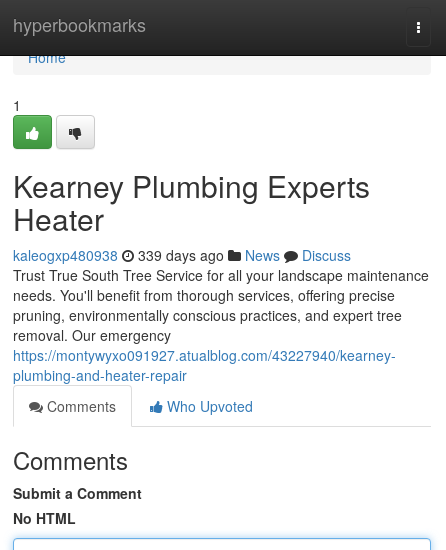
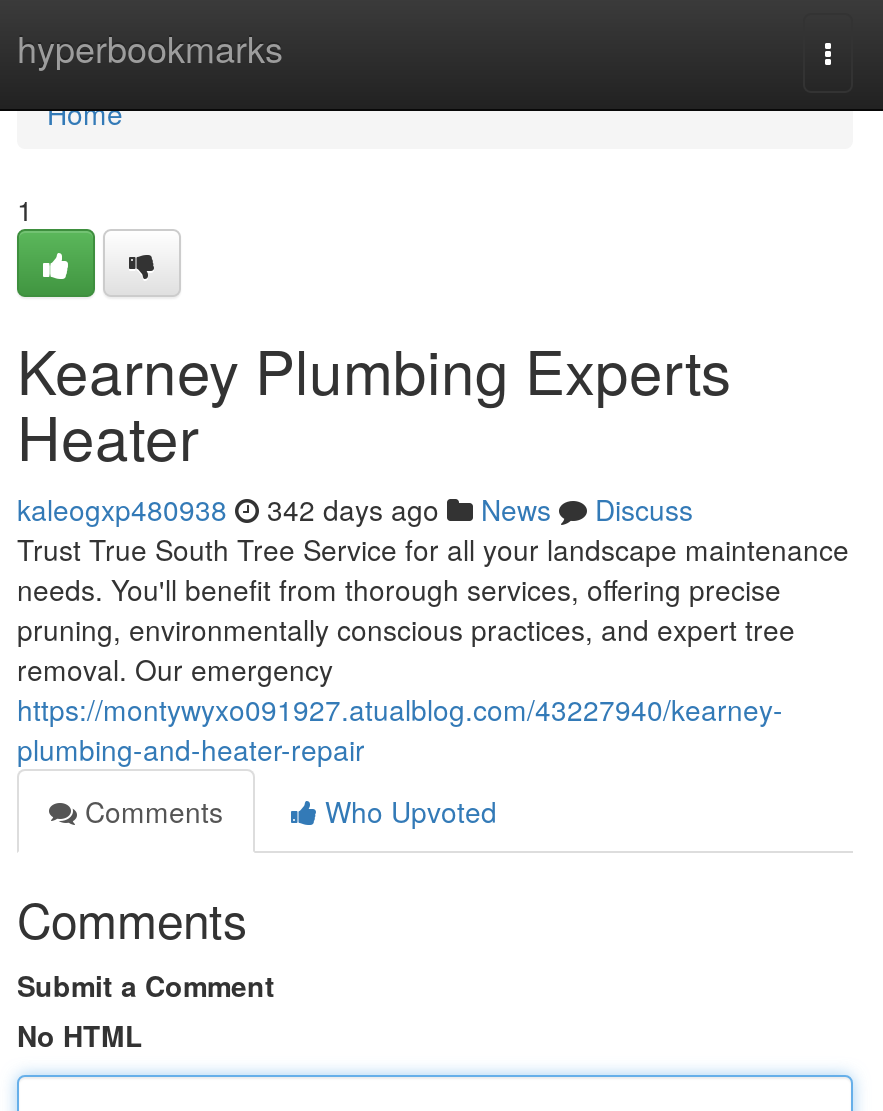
- kaleogxp480938 339 days ago News Discuss
+ kaleogxp480938 342 days ago News Discuss
